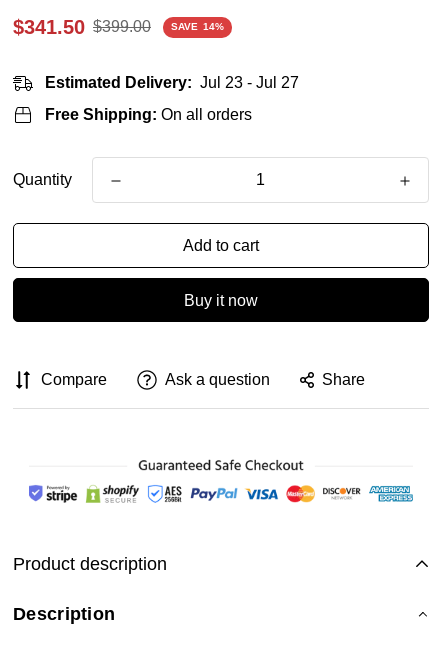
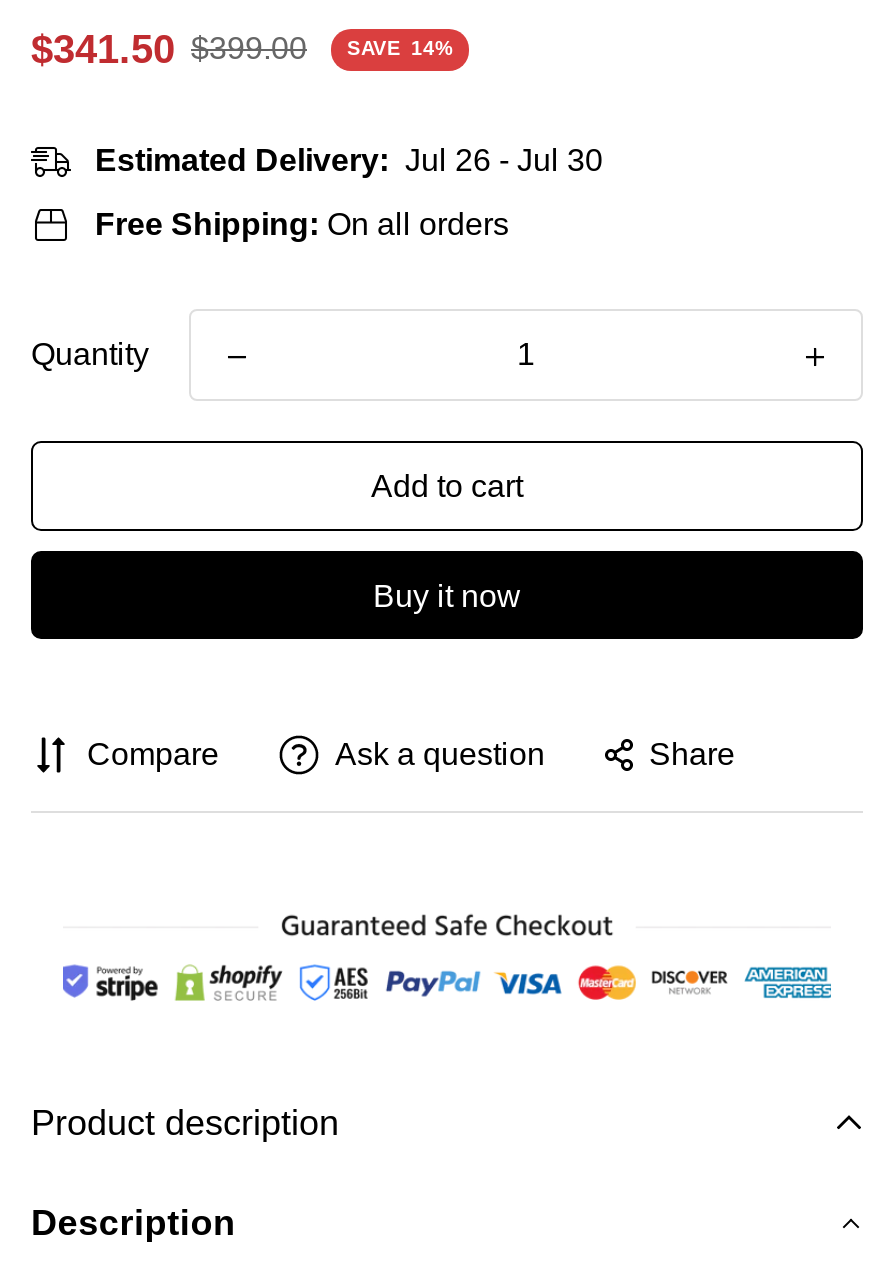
- Estimated Delivery: Jul 23 - Jul 27
+ Estimated Delivery: Jul 26 - Jul 30
